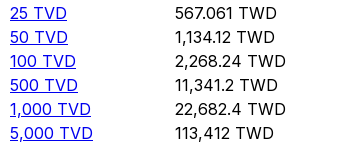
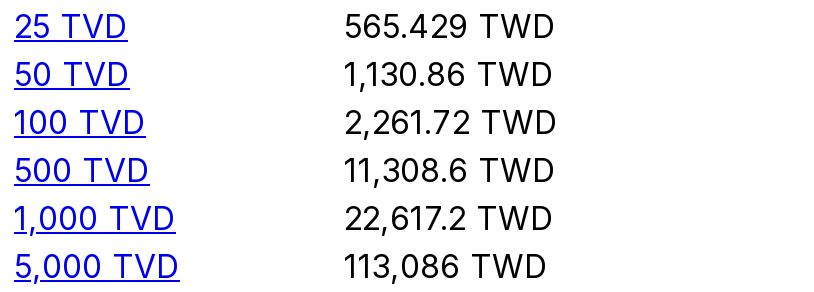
- 567.061 TWD
+ 565.429 TWD

- 1,134.12 TWD
+ 1,130.86 TWD

- 2,268.24 TWD
+ 2,261.72 TWD

- 11,341.2 TWD
+ 11,308.6 TWD

- 22,682.4 TWD
+ 22,617.2 TWD

- 113,412 TWD
+ 113,086 TWD
